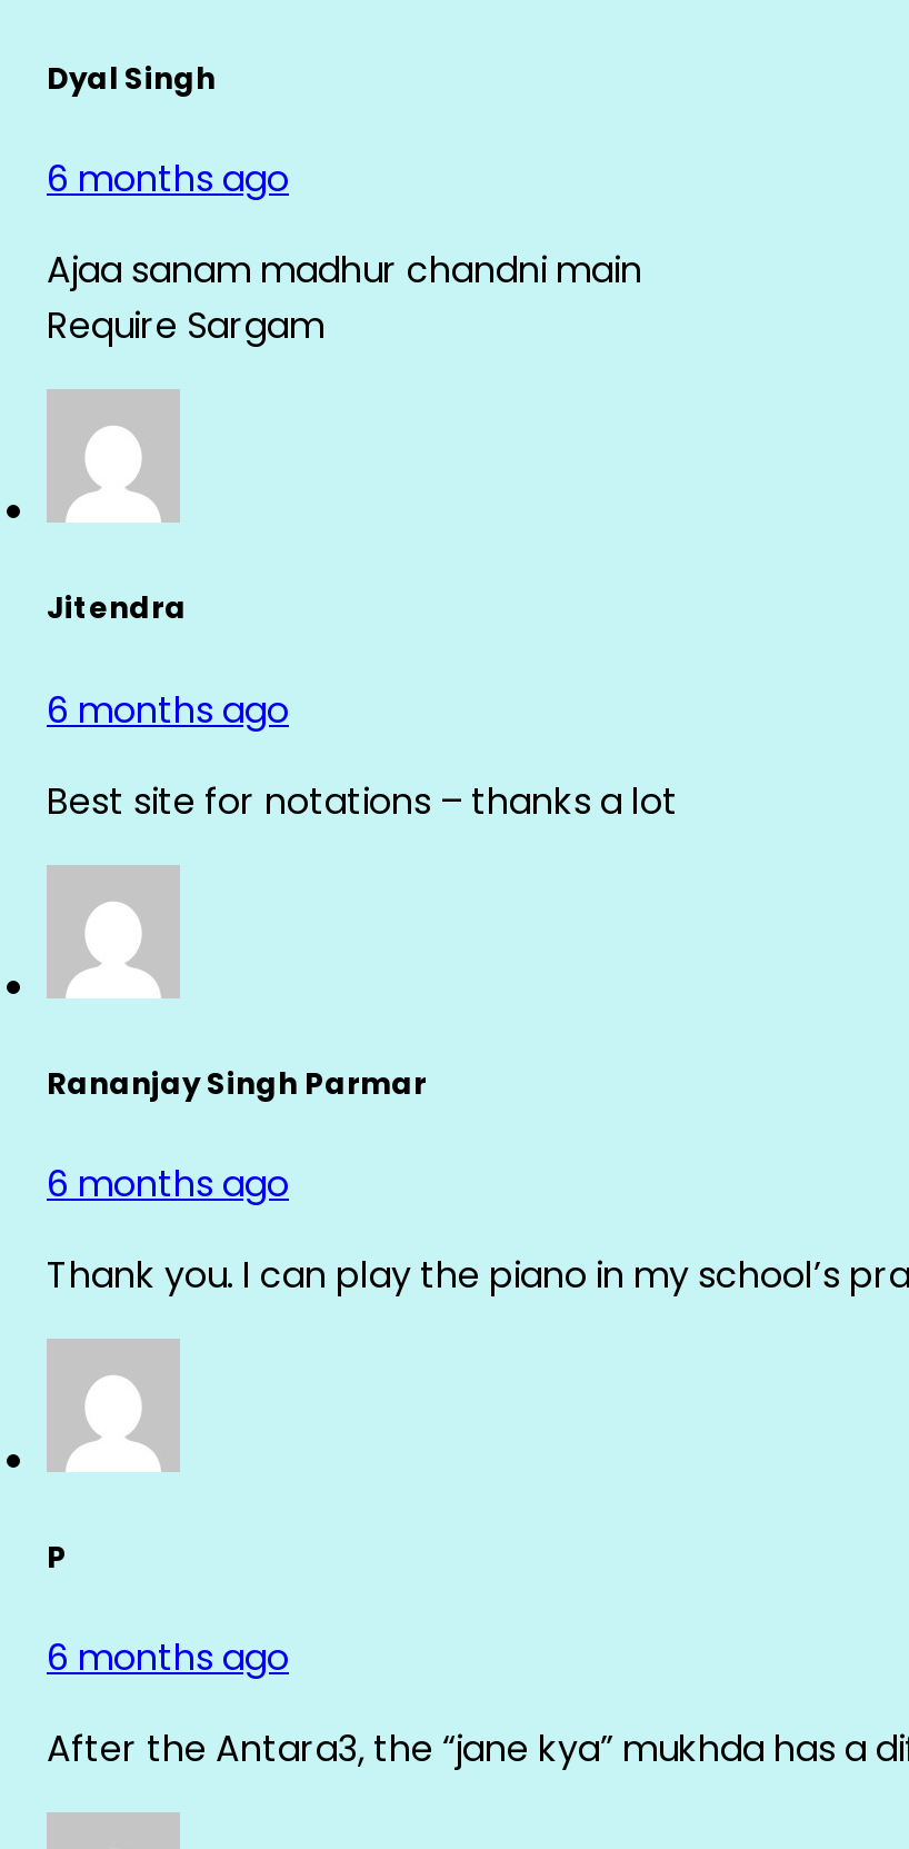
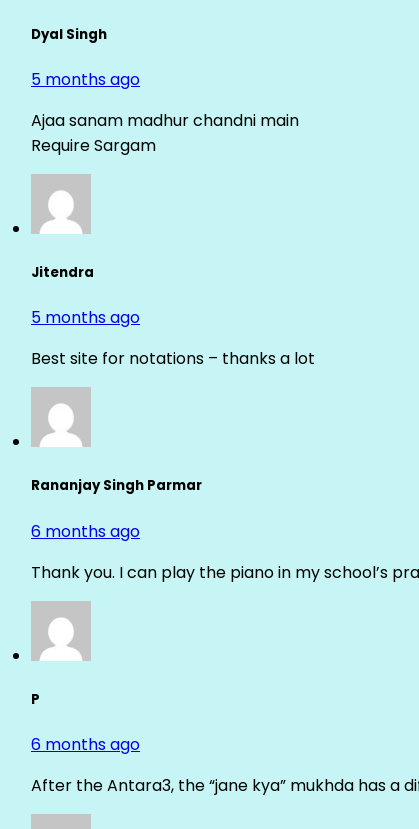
- 6 months ago
+ 5 months ago

- 6 months ago
+ 5 months ago
